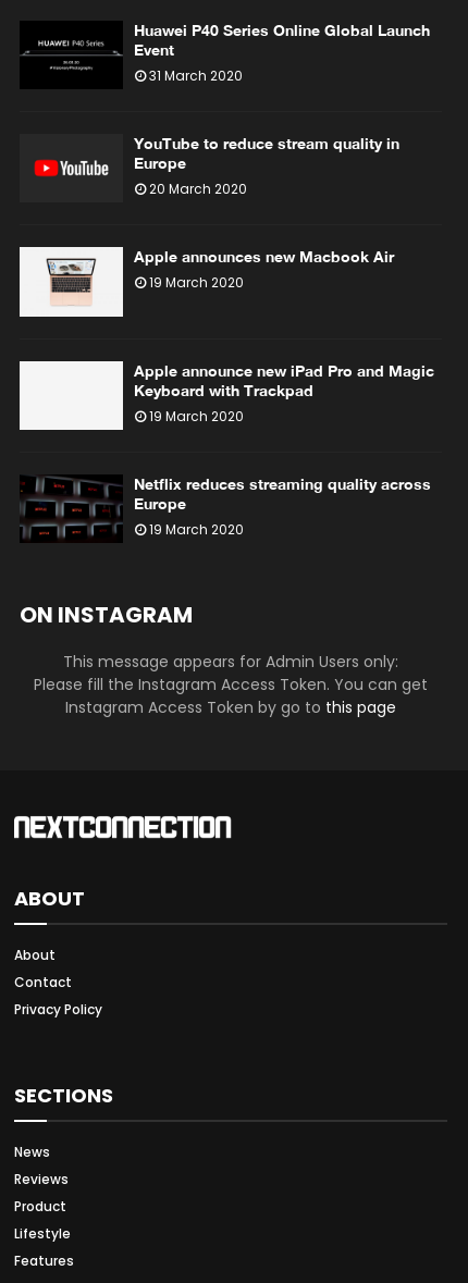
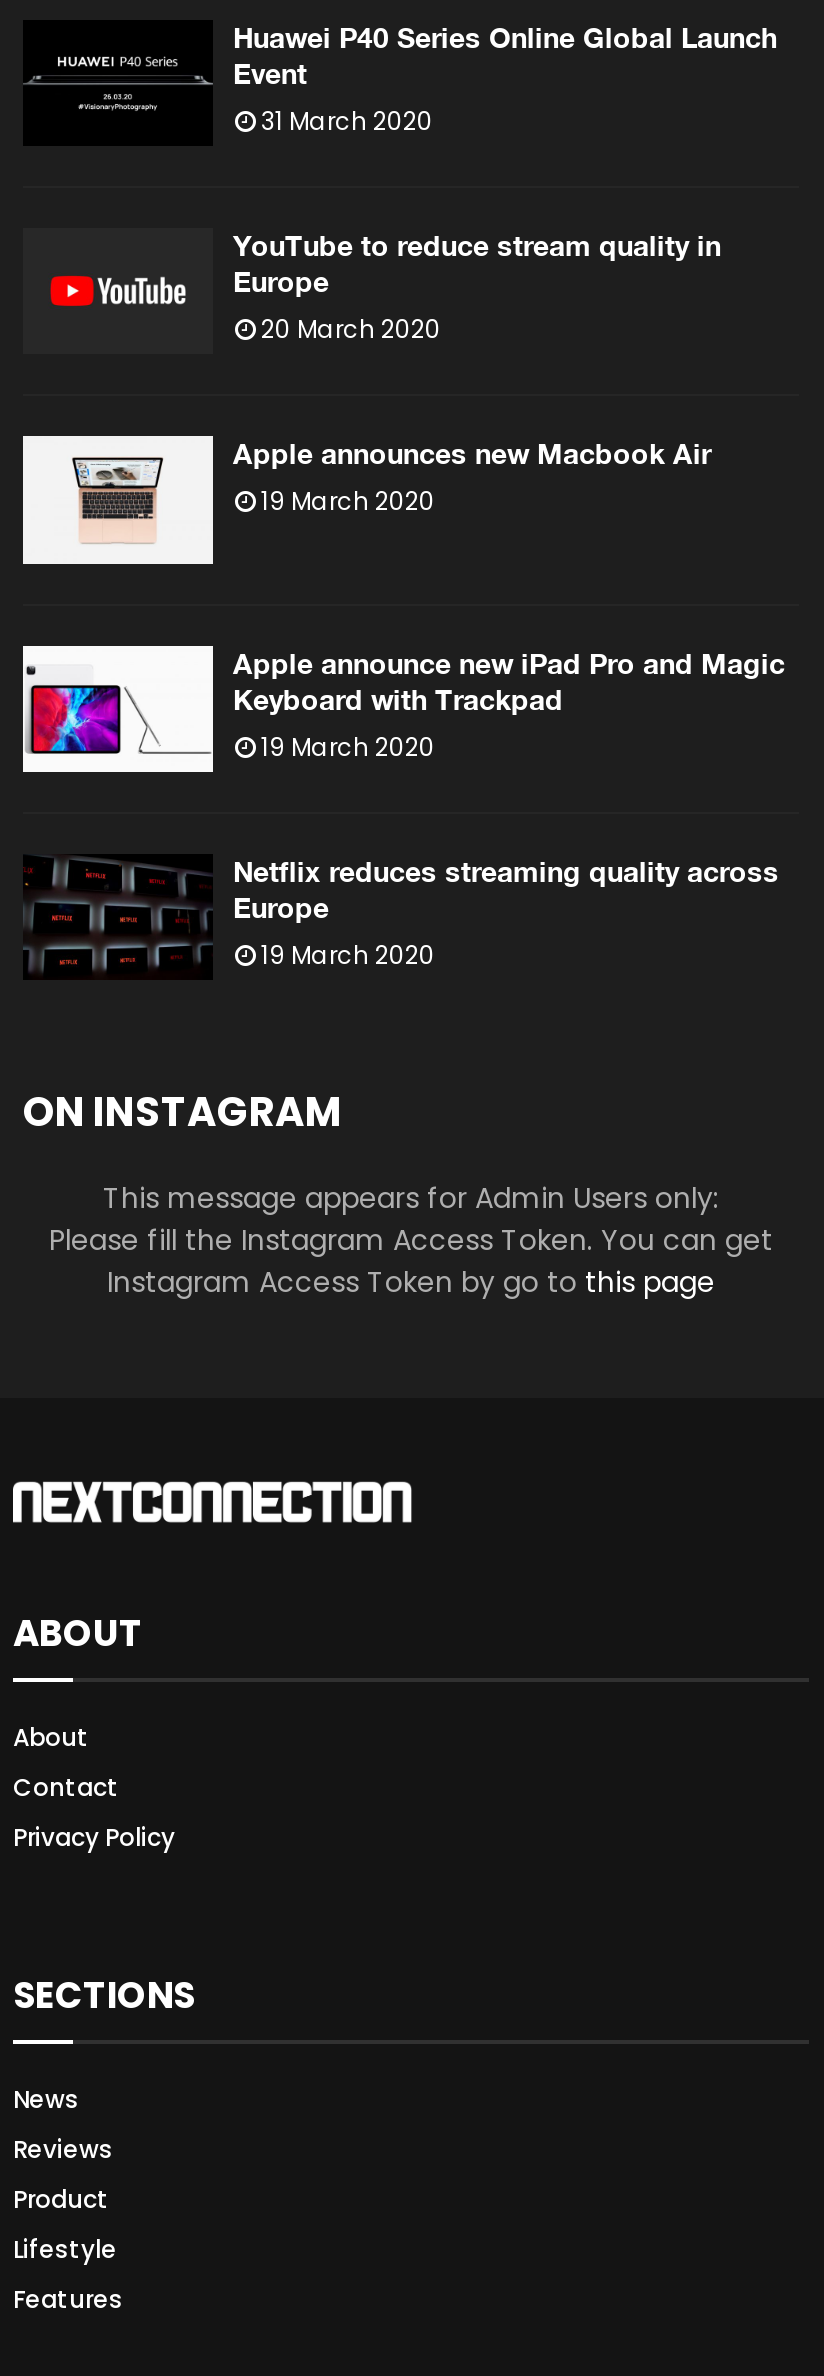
+ [image]
